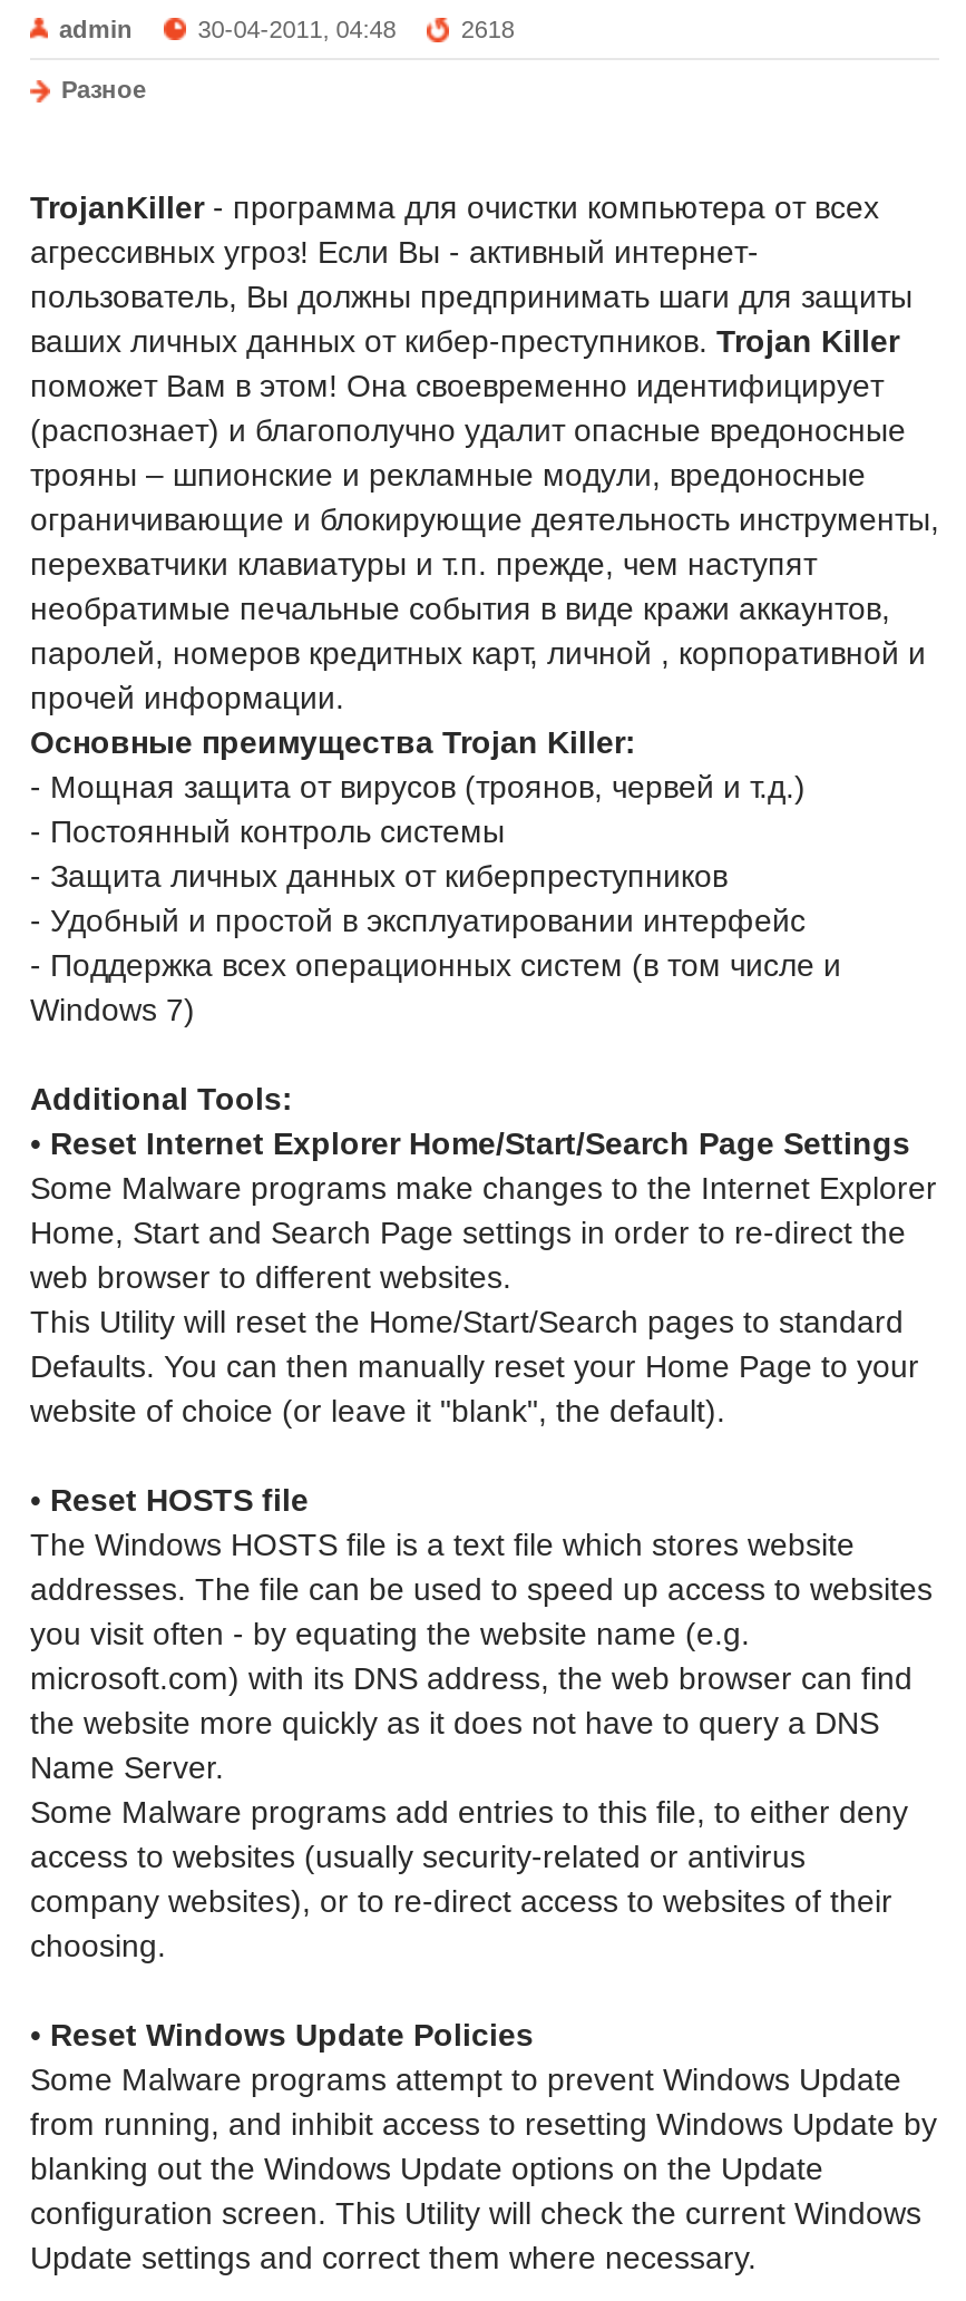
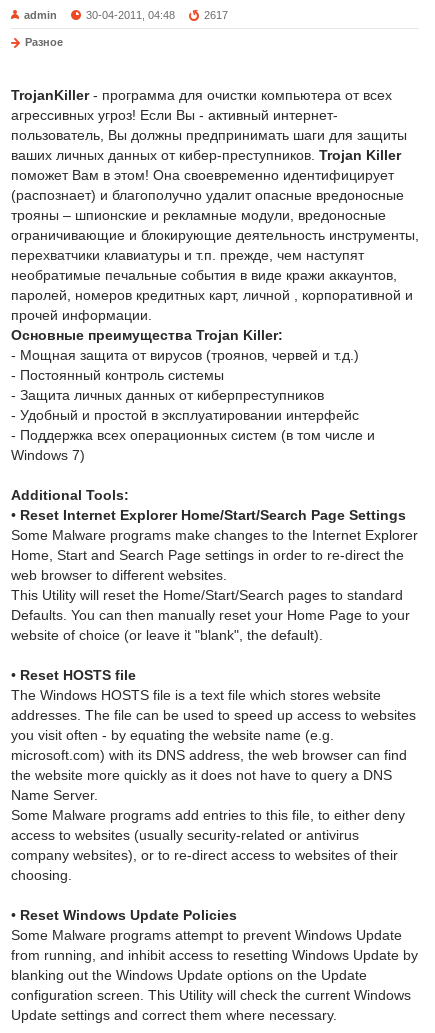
- 2618
+ 2617
